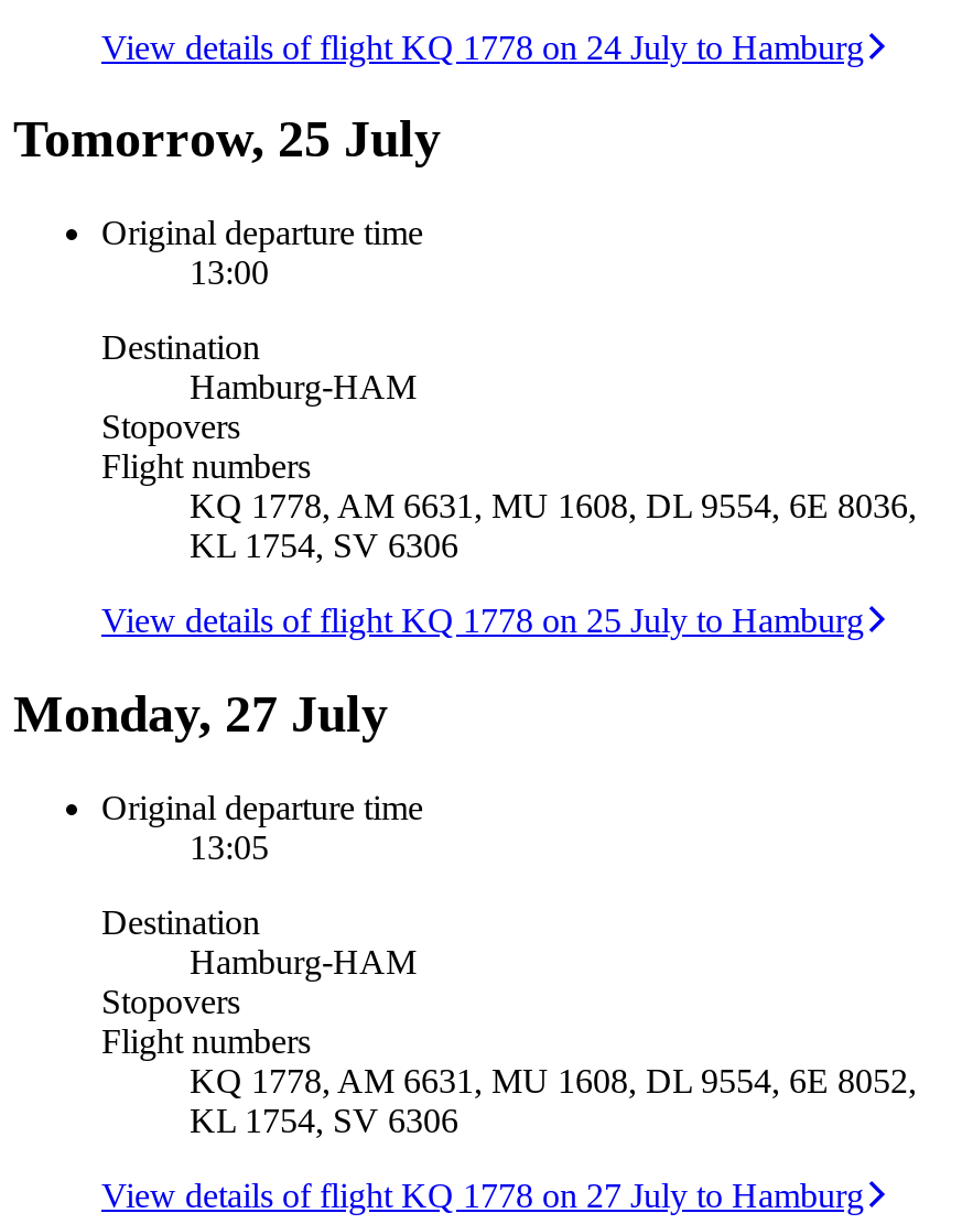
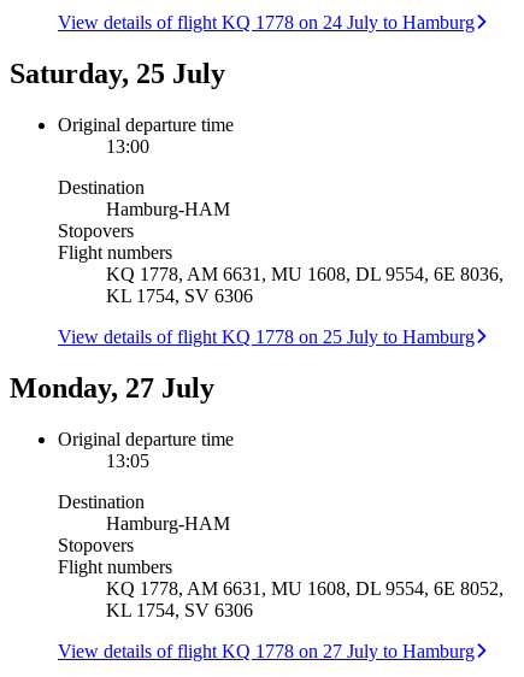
- Tomorrow, 25 July
+ Saturday, 25 July
